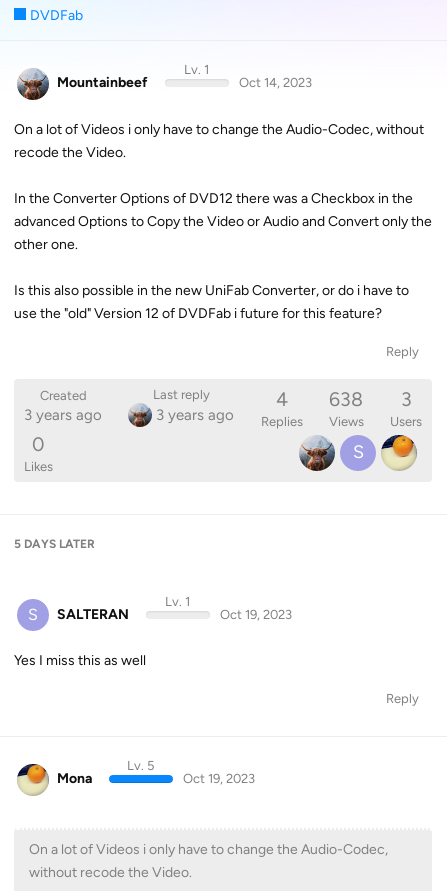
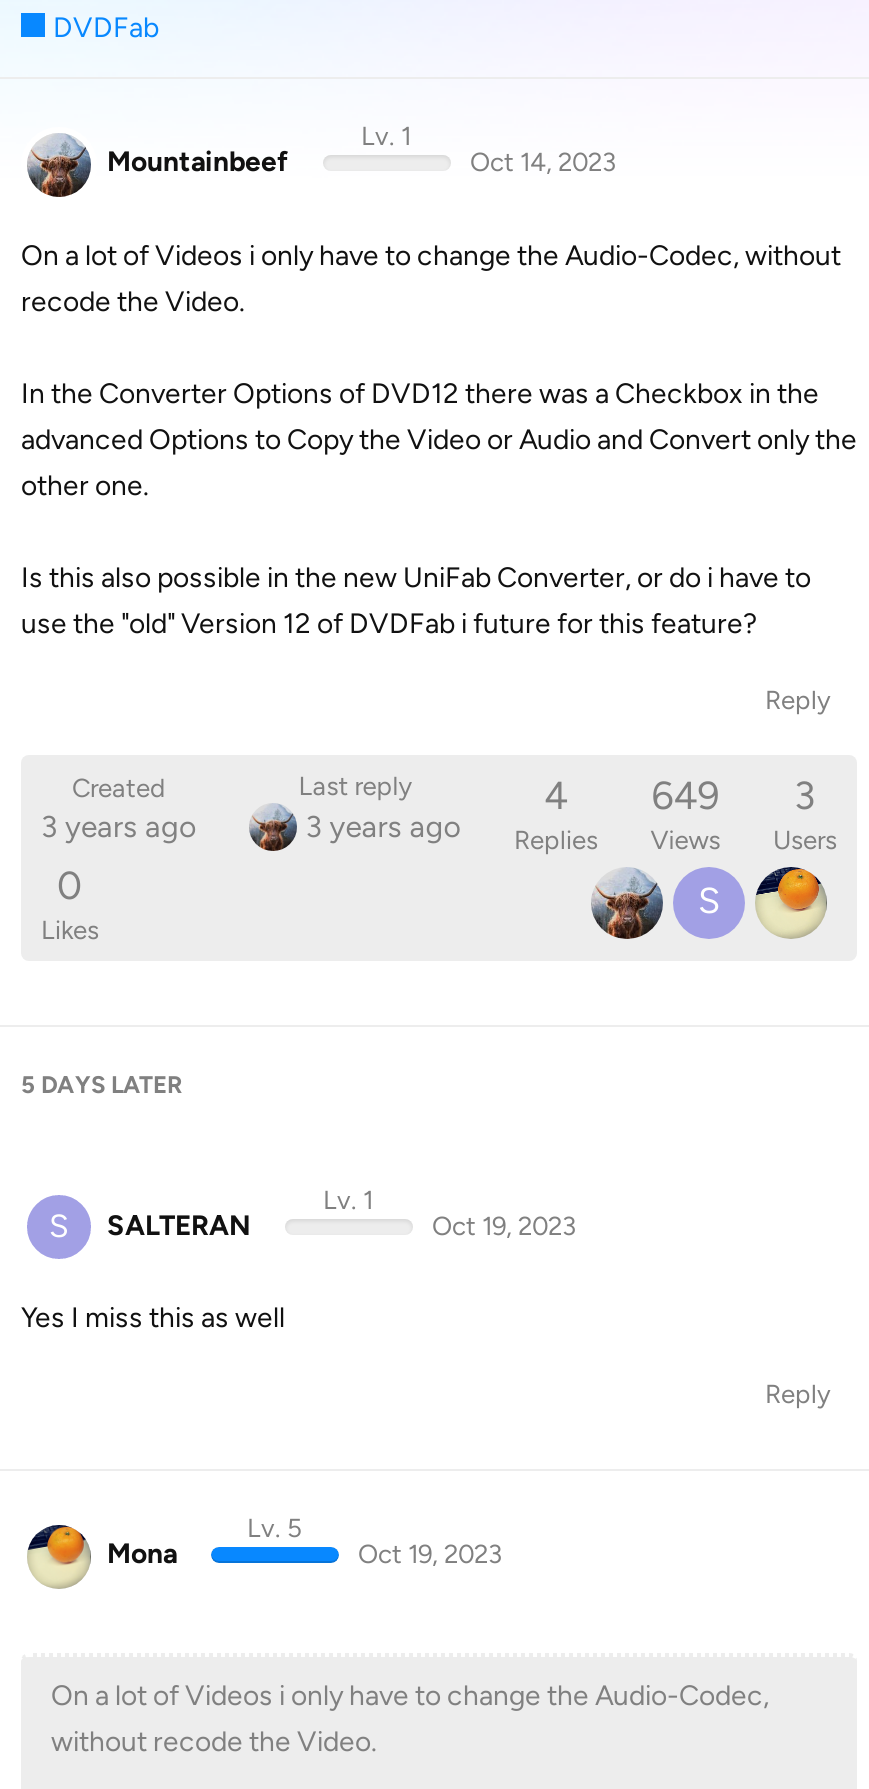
- 4 638 3
+ 4 649 3
